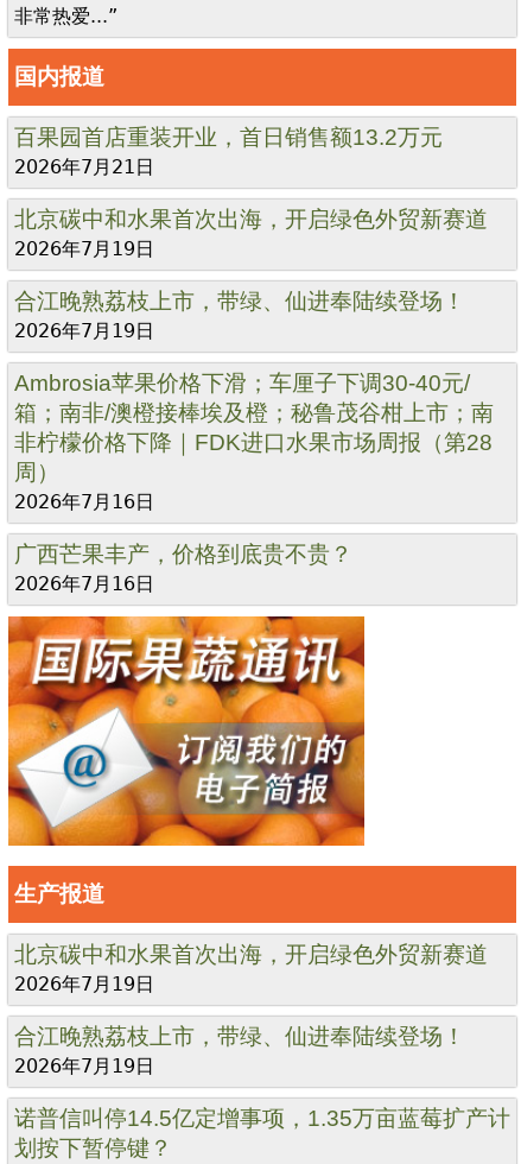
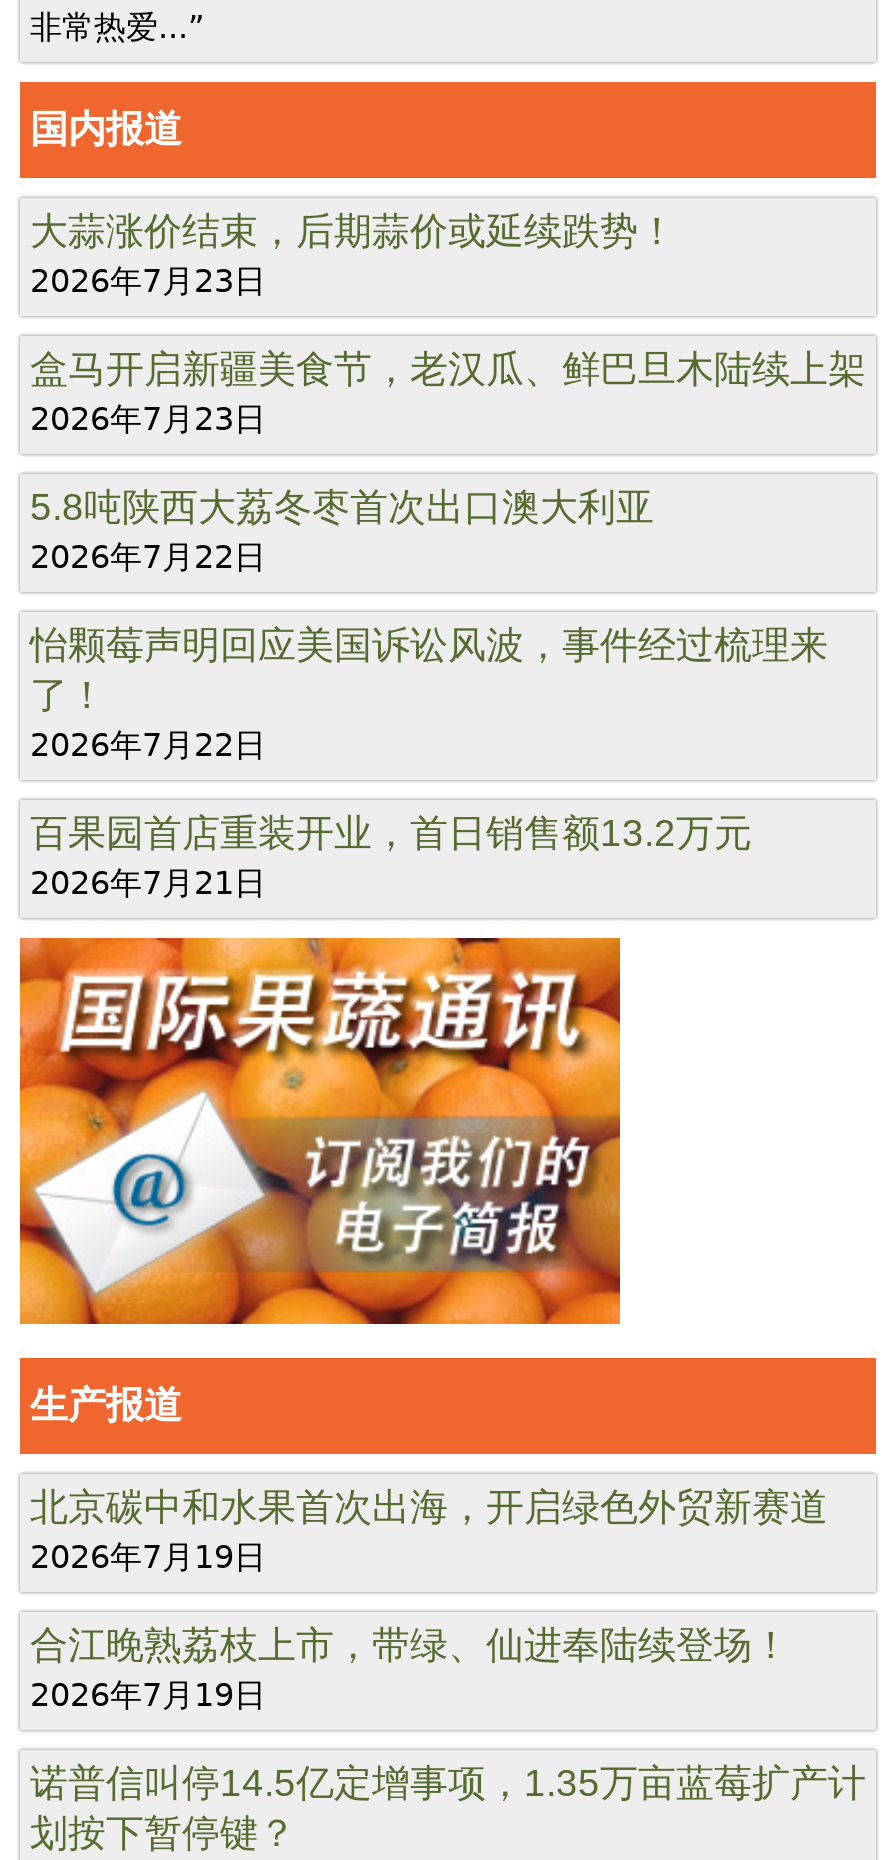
+ 大蒜涨价结束，后期蒜价或延续跌势！
+ 2026年7月23日
+ 盒马开启新疆美食节，老汉瓜、鲜巴旦木陆续上架
+ 2026年7月23日
+ 5.8吨陕西大荔冬枣首次出口澳大利亚
+ 2026年7月22日
+ 怡颗莓声明回应美国诉讼风波，事件经过梳理来
+ 了！
+ 2026年7月22日

moved down: 百果园首店重装开业，首日销售额13.2万元 | 2026年7月21日

- 北京碳中和水果首次出海，开启绿色外贸新赛道
- 2026年7月19日
- 合江晚熟荔枝上市，带绿、仙进奉陆续登场！
- 2026年7月19日
- Ambrosia苹果价格下滑；车厘子下调30-40元/
- 箱；南非/澳橙接棒埃及橙；秘鲁茂谷柑上市；南
- 非柠檬价格下降｜FDK进口水果市场周报（第28
- 周）
- 2026年7月16日
- 广西芒果丰产，价格到底贵不贵？
- 2026年7月16日
